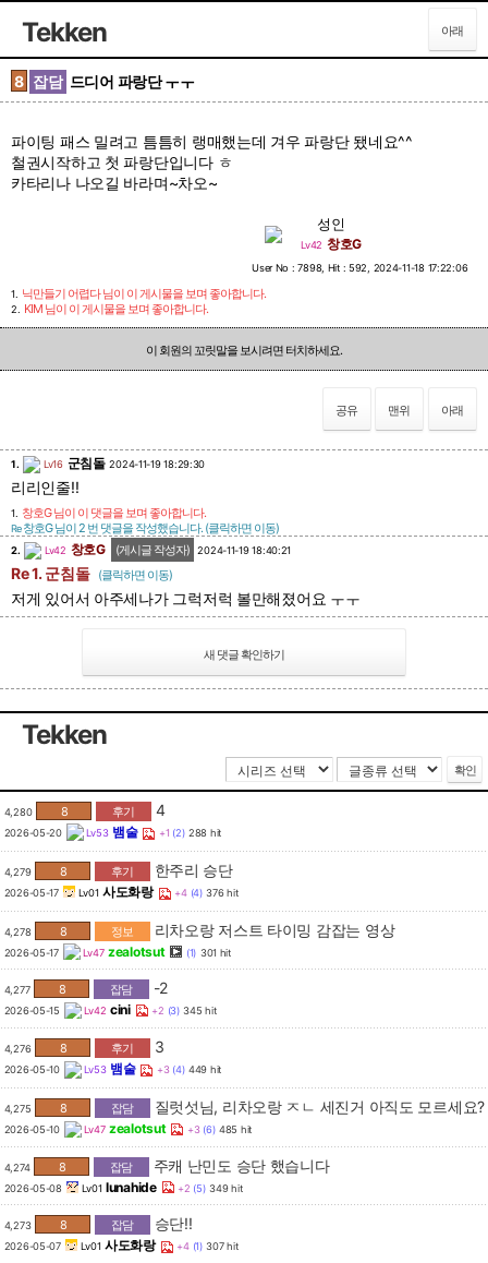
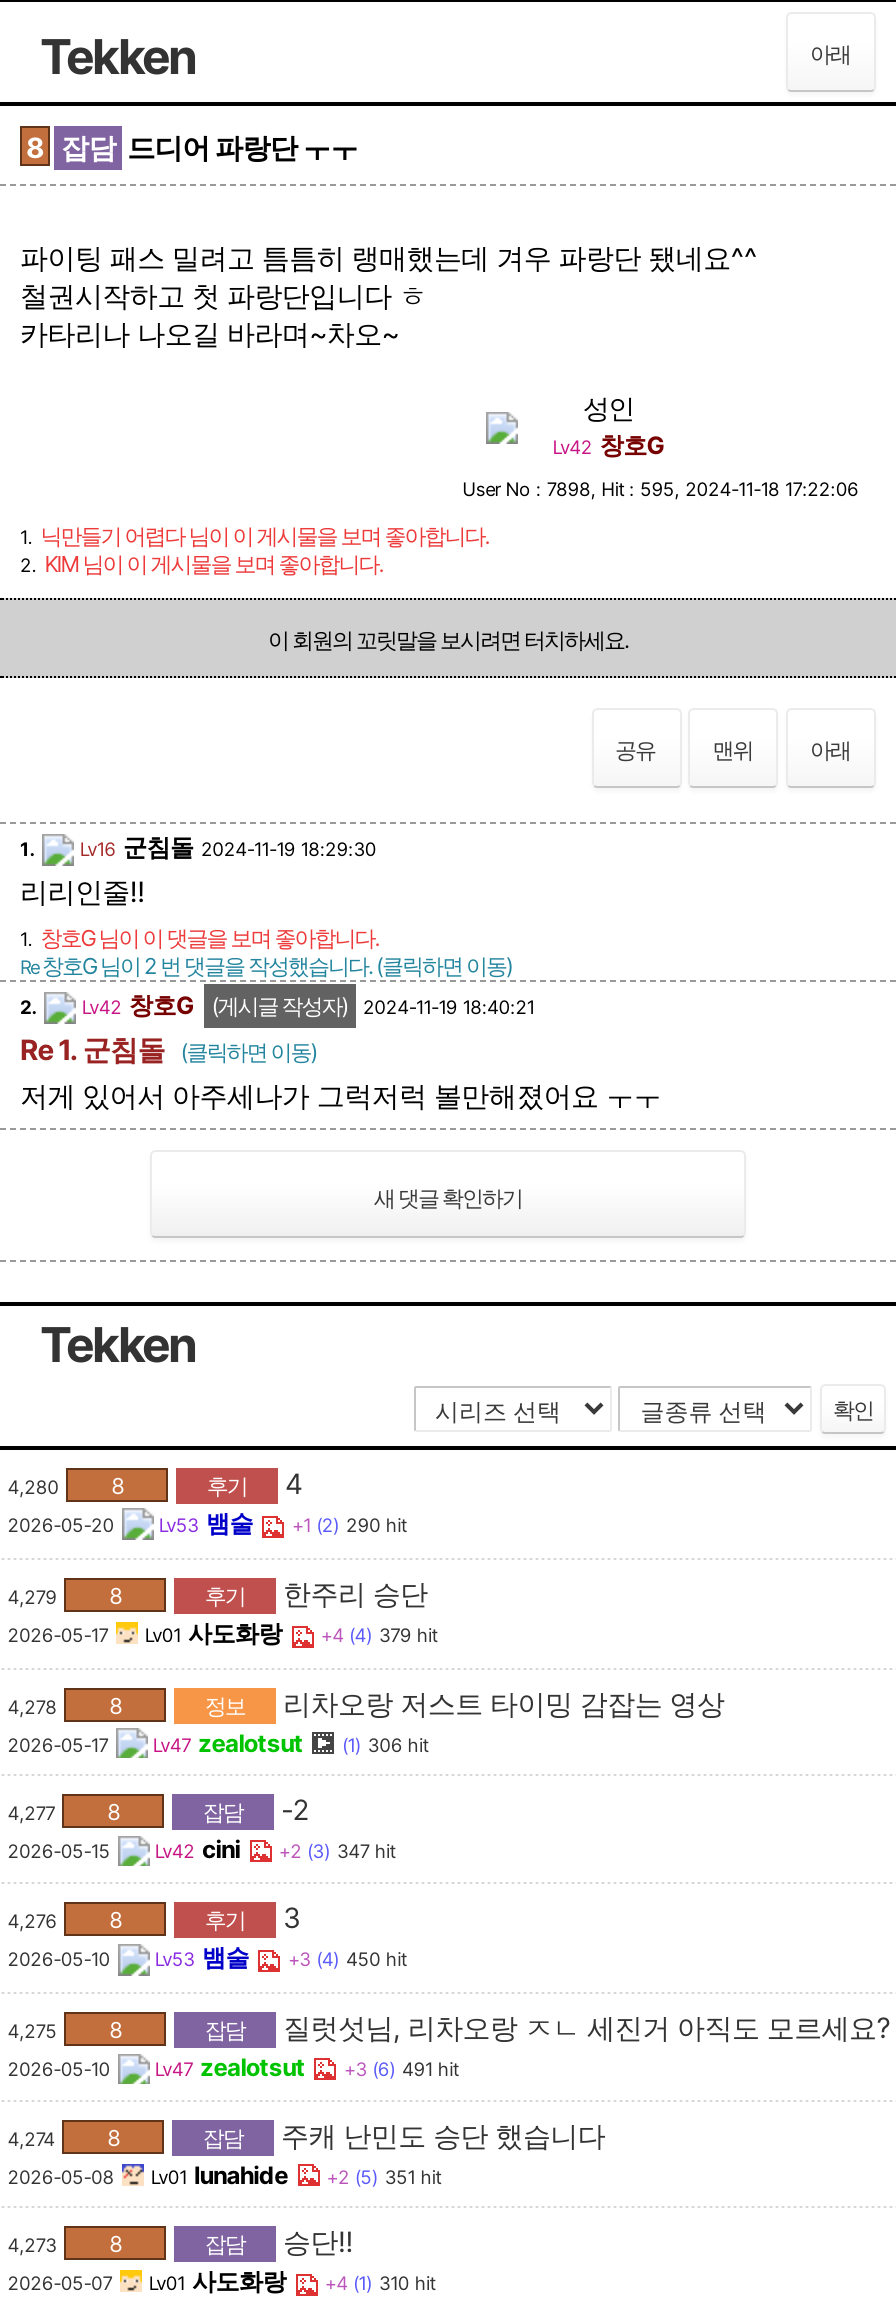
- User No : 7898, Hit : 592, 2024-11-18 17:22:06
+ User No : 7898, Hit : 595, 2024-11-18 17:22:06

- +1 (2) 288 hit
+ +1 (2) 290 hit

- +4 (4) 376 hit
+ +4 (4) 379 hit

- Lv47 zealotsut (1) 301 hit
+ Lv47 zealotsut (1) 306 hit

- Lv42 cini +2 (3) 345 hit
+ Lv42 cini +2 (3) 347 hit

- +3 (4) 449 hit
+ +3 (4) 450 hit

- Lv47 zealotsut +3 (6) 485 hit
+ Lv47 zealotsut +3 (6) 491 hit

- 2026-05-08 Lv01 lunahide +2 (5) 349 hit
+ 2026-05-08 Lv01 lunahide +2 (5) 351 hit

- +4 (1) 307 hit
+ +4 (1) 310 hit
